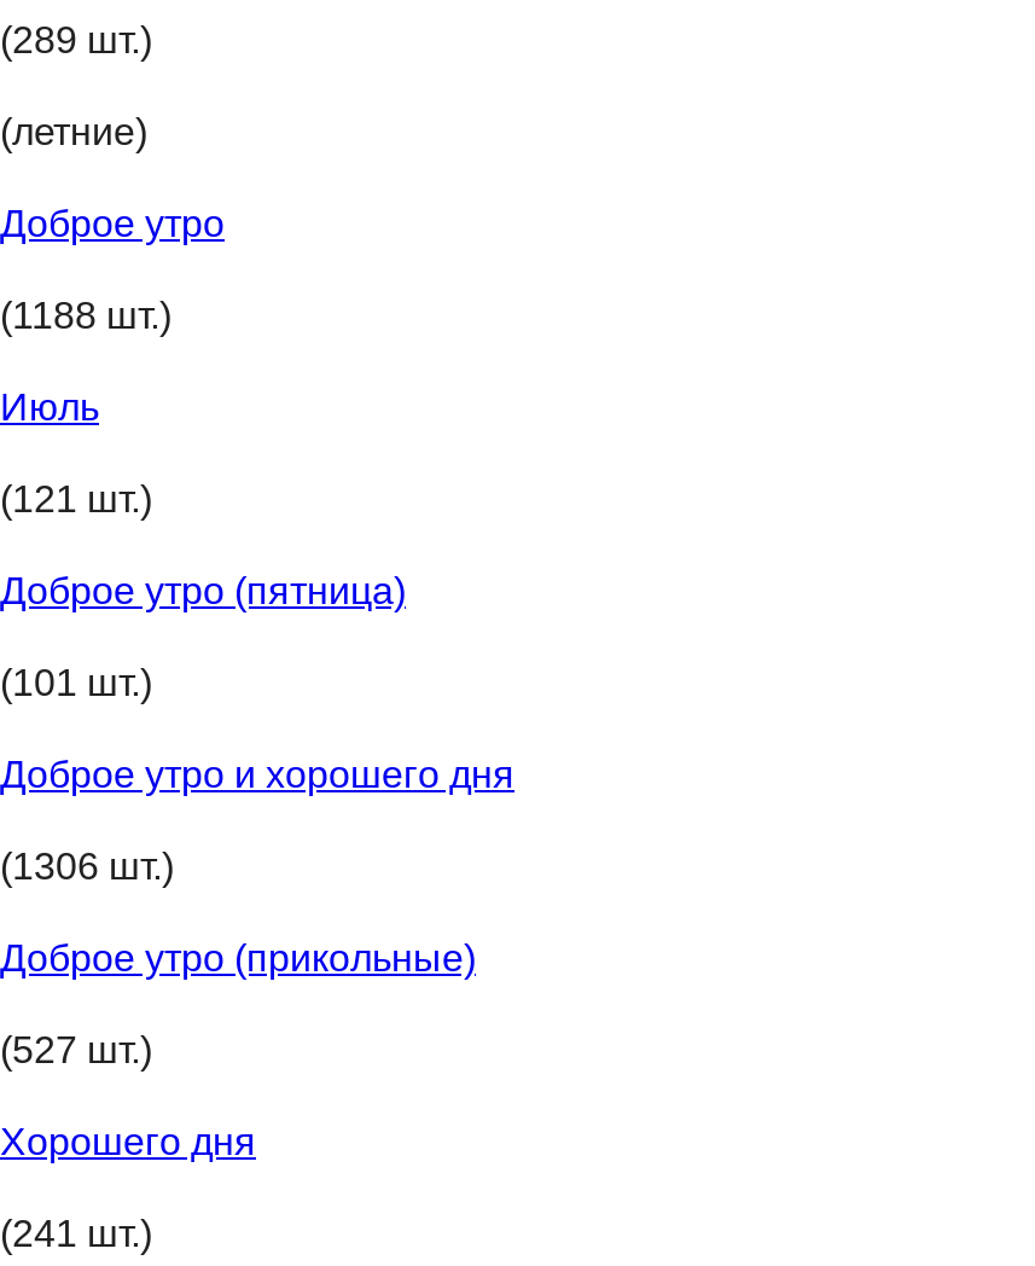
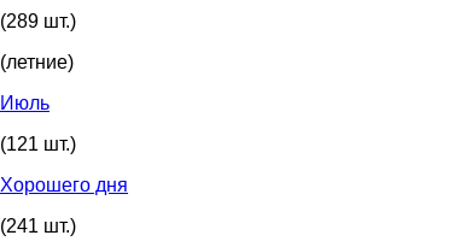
- Доброе утро
- (1188 шт.)

- Доброе утро (пятница)
- (101 шт.)
- Доброе утро и хорошего дня
- (1306 шт.)
- Доброе утро (прикольные)
- (527 шт.)
